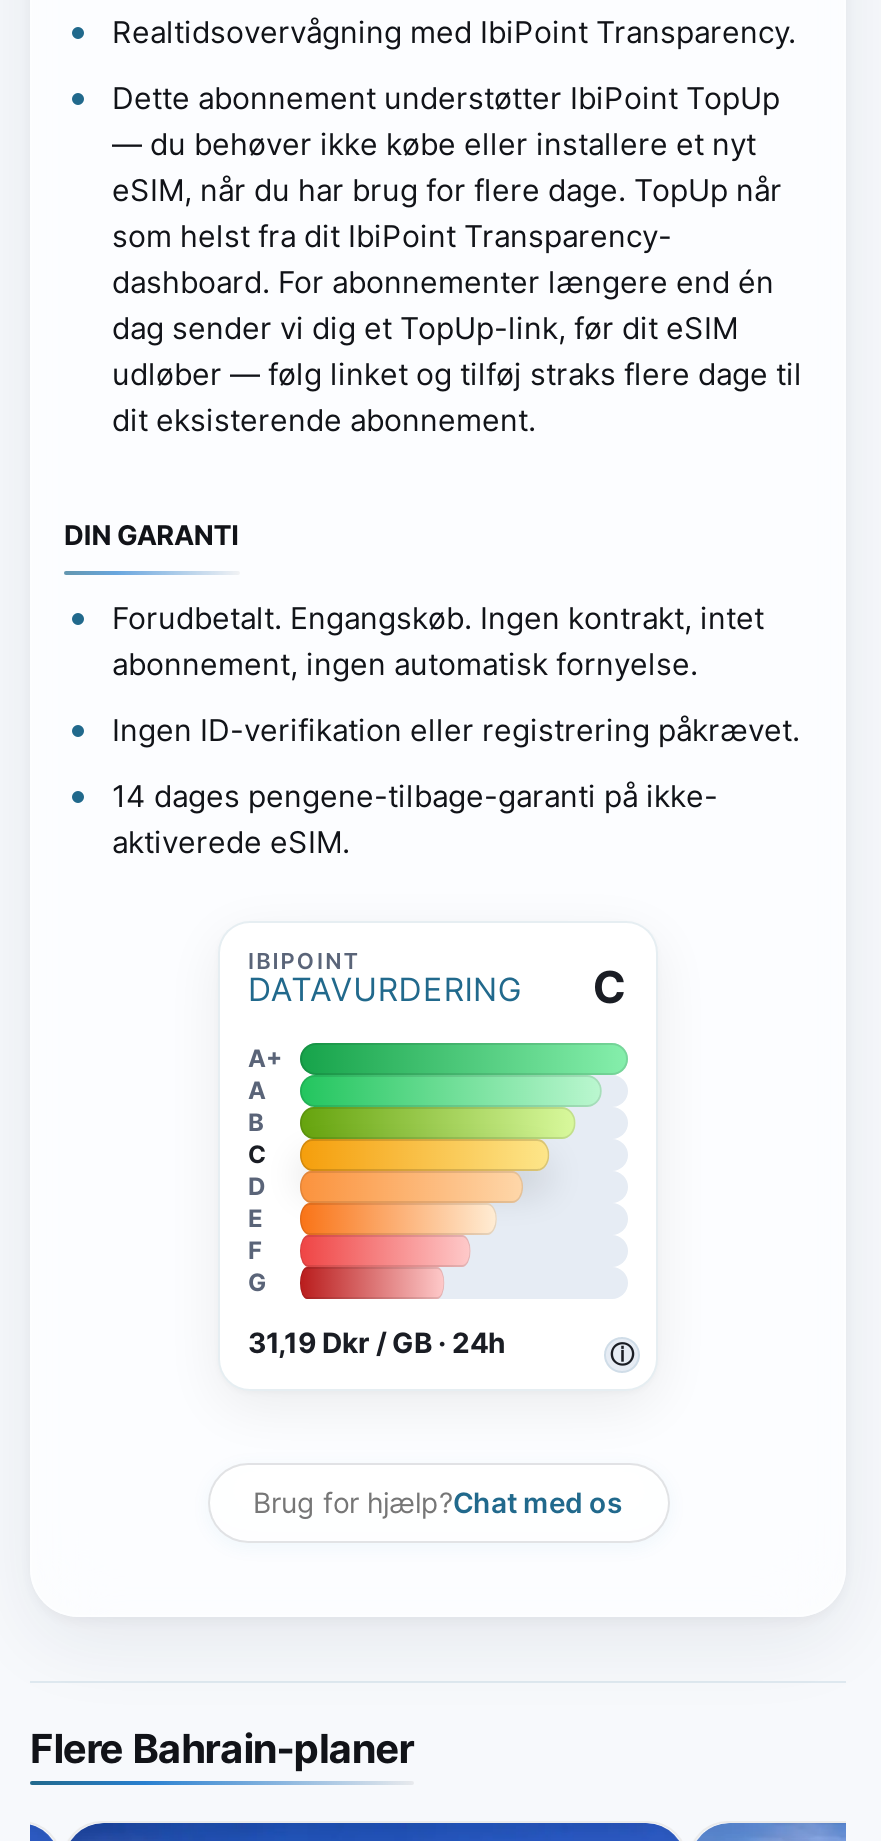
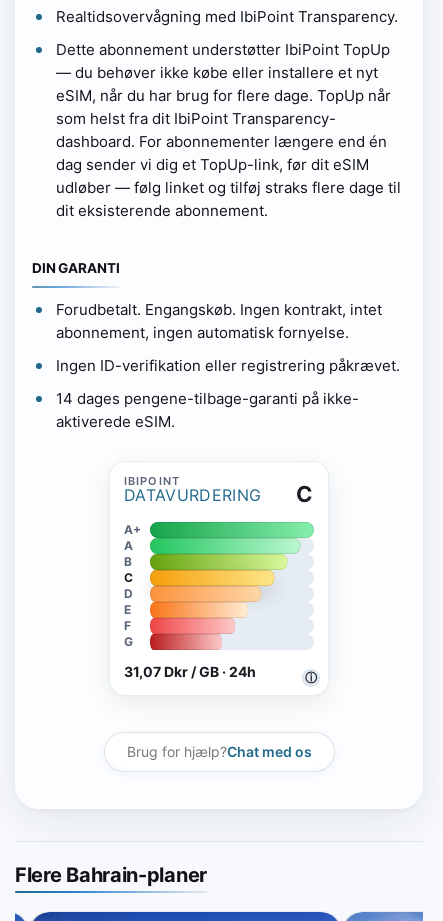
- 31,19 Dkr / GB · 24h
+ 31,07 Dkr / GB · 24h
